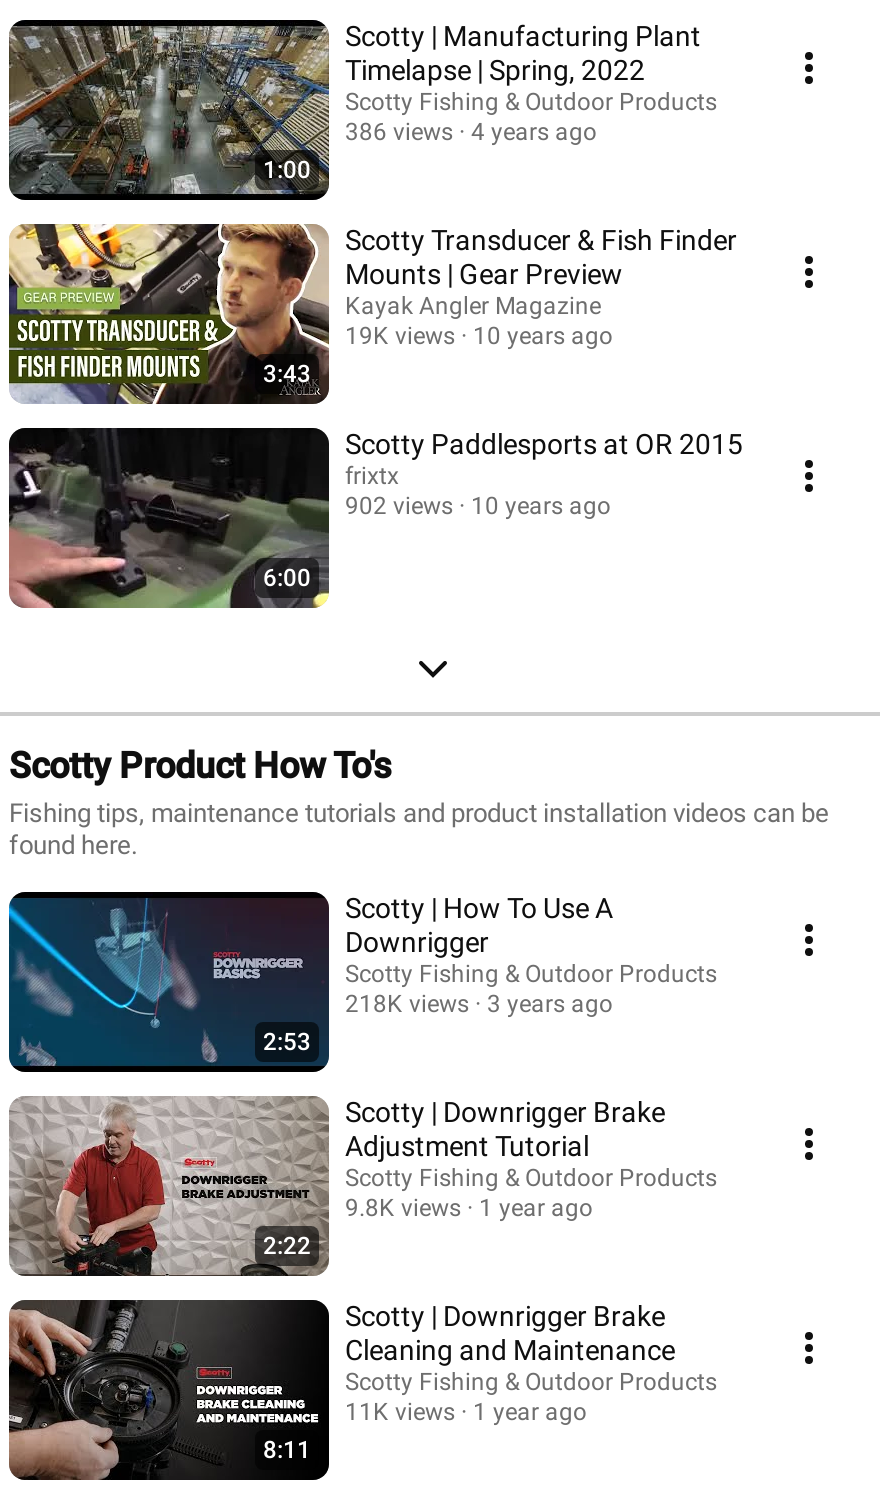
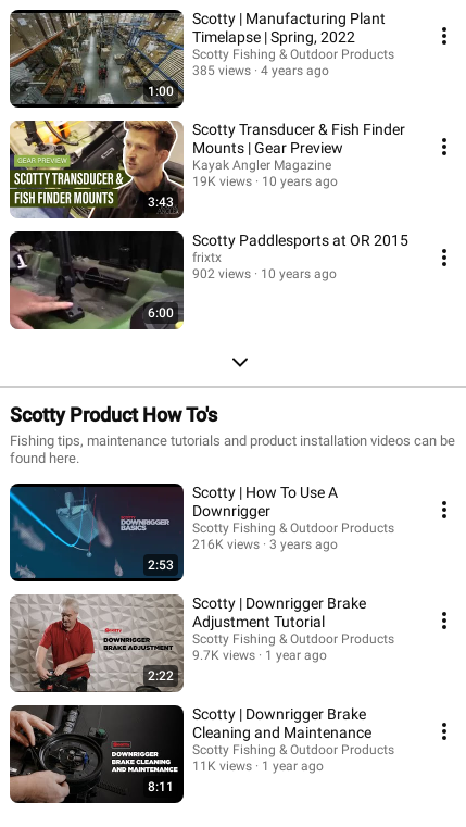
- 386 views 4 years ago
+ 385 views 4 years ago

- 218K views 3 years ago
+ 216K views 3 years ago

- 9.8K views 1 year ago
+ 9.7K views 1 year ago
